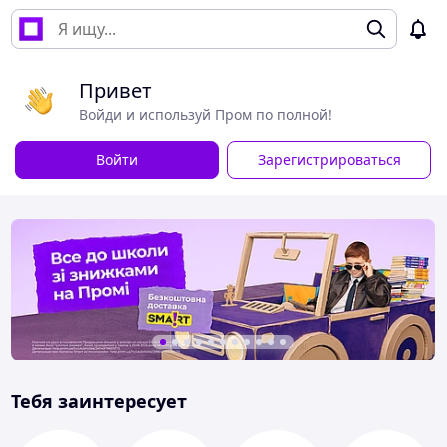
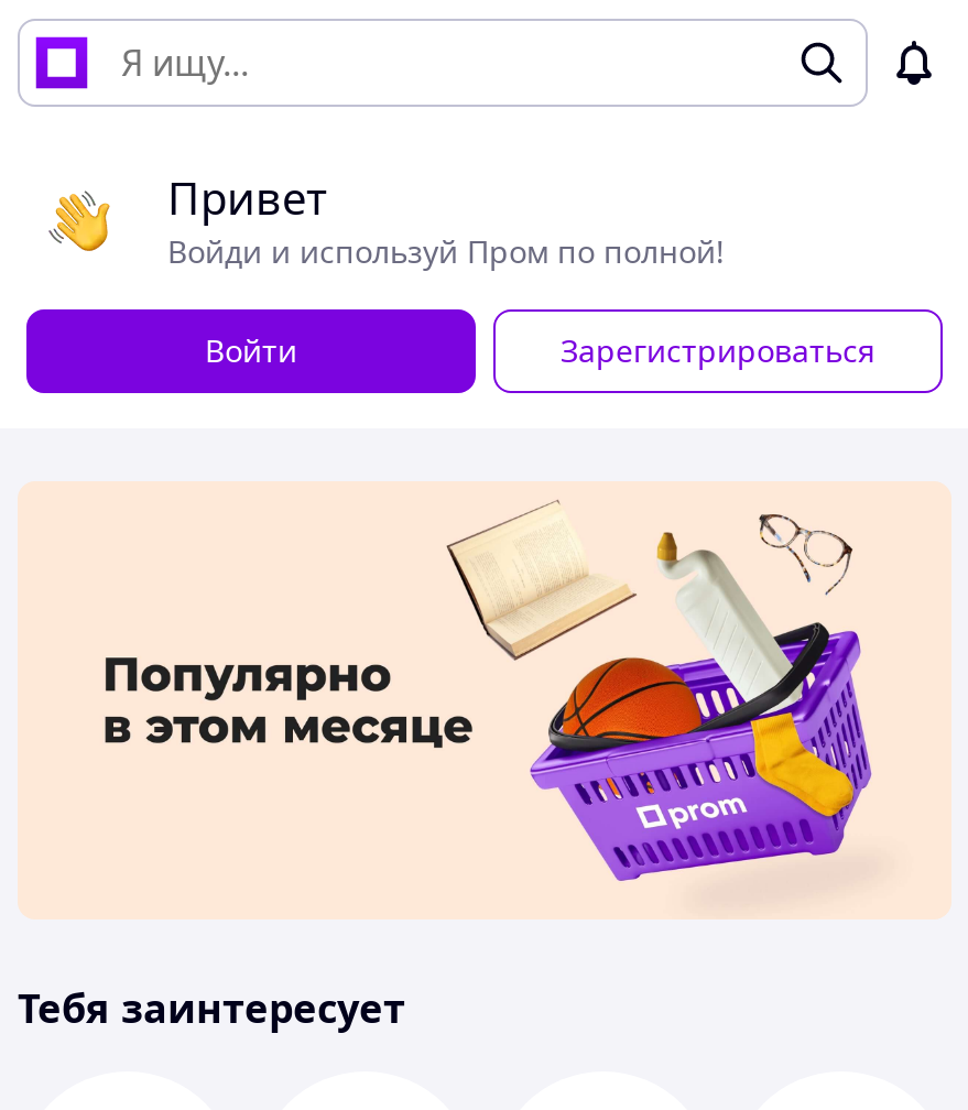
- [image]
+ [image]
